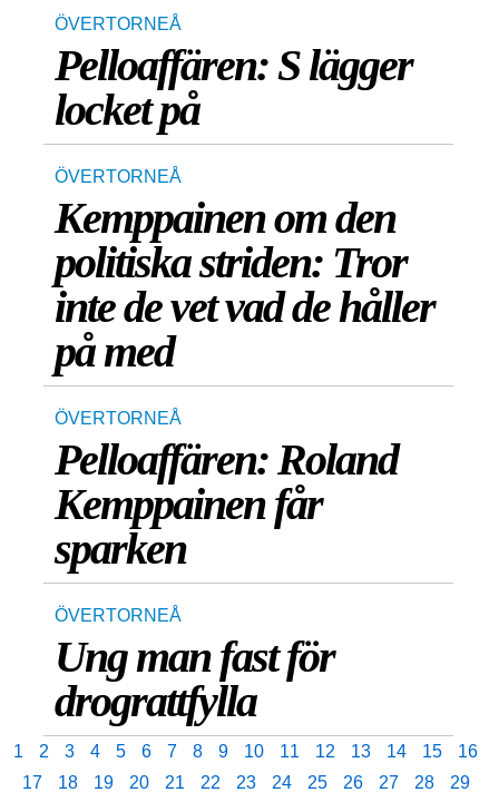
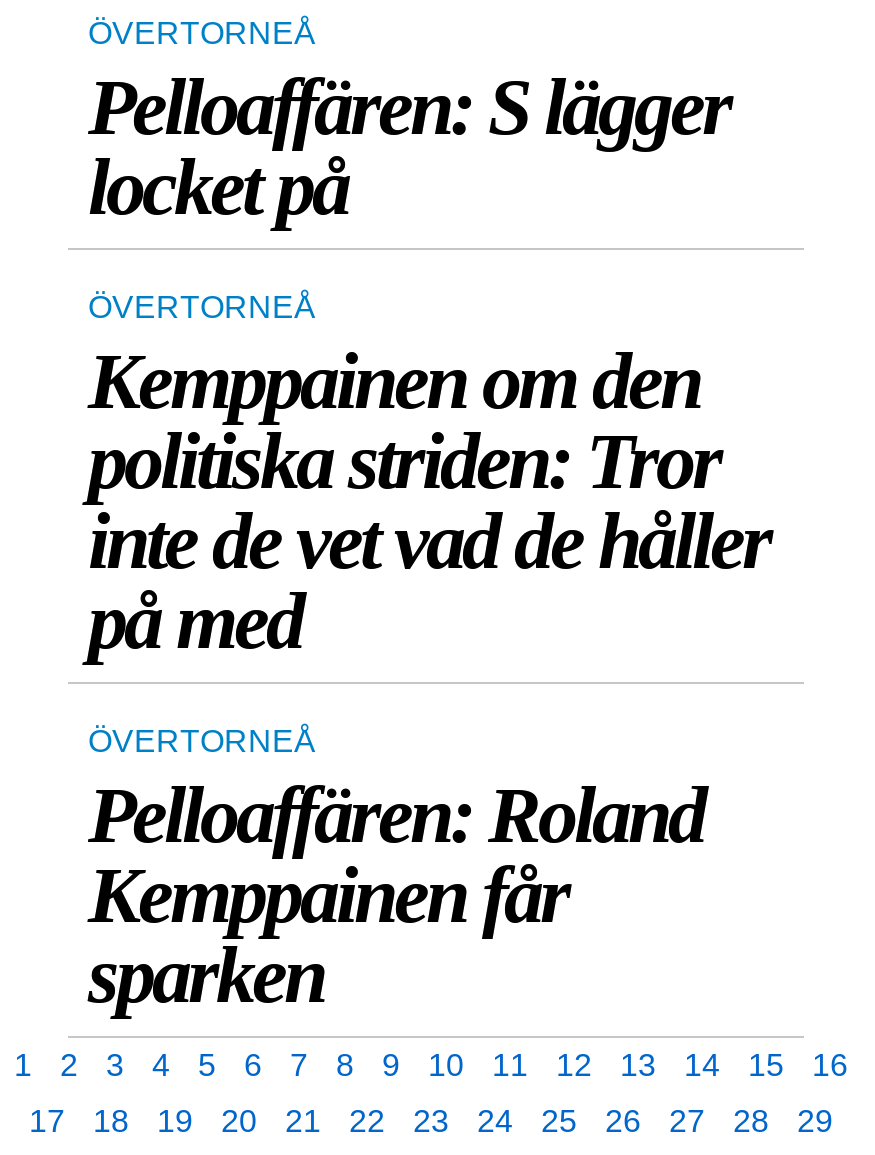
- ÖVERTORNEÅ
- Ung man fast för
- drograttfylla
